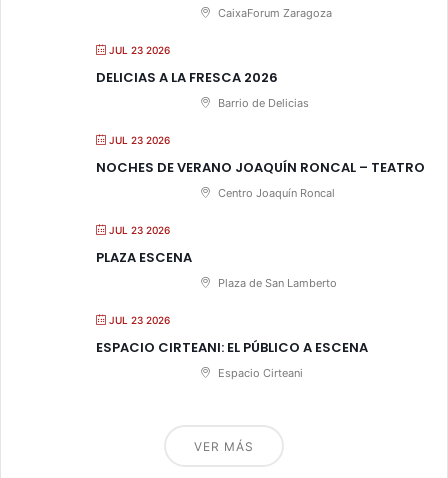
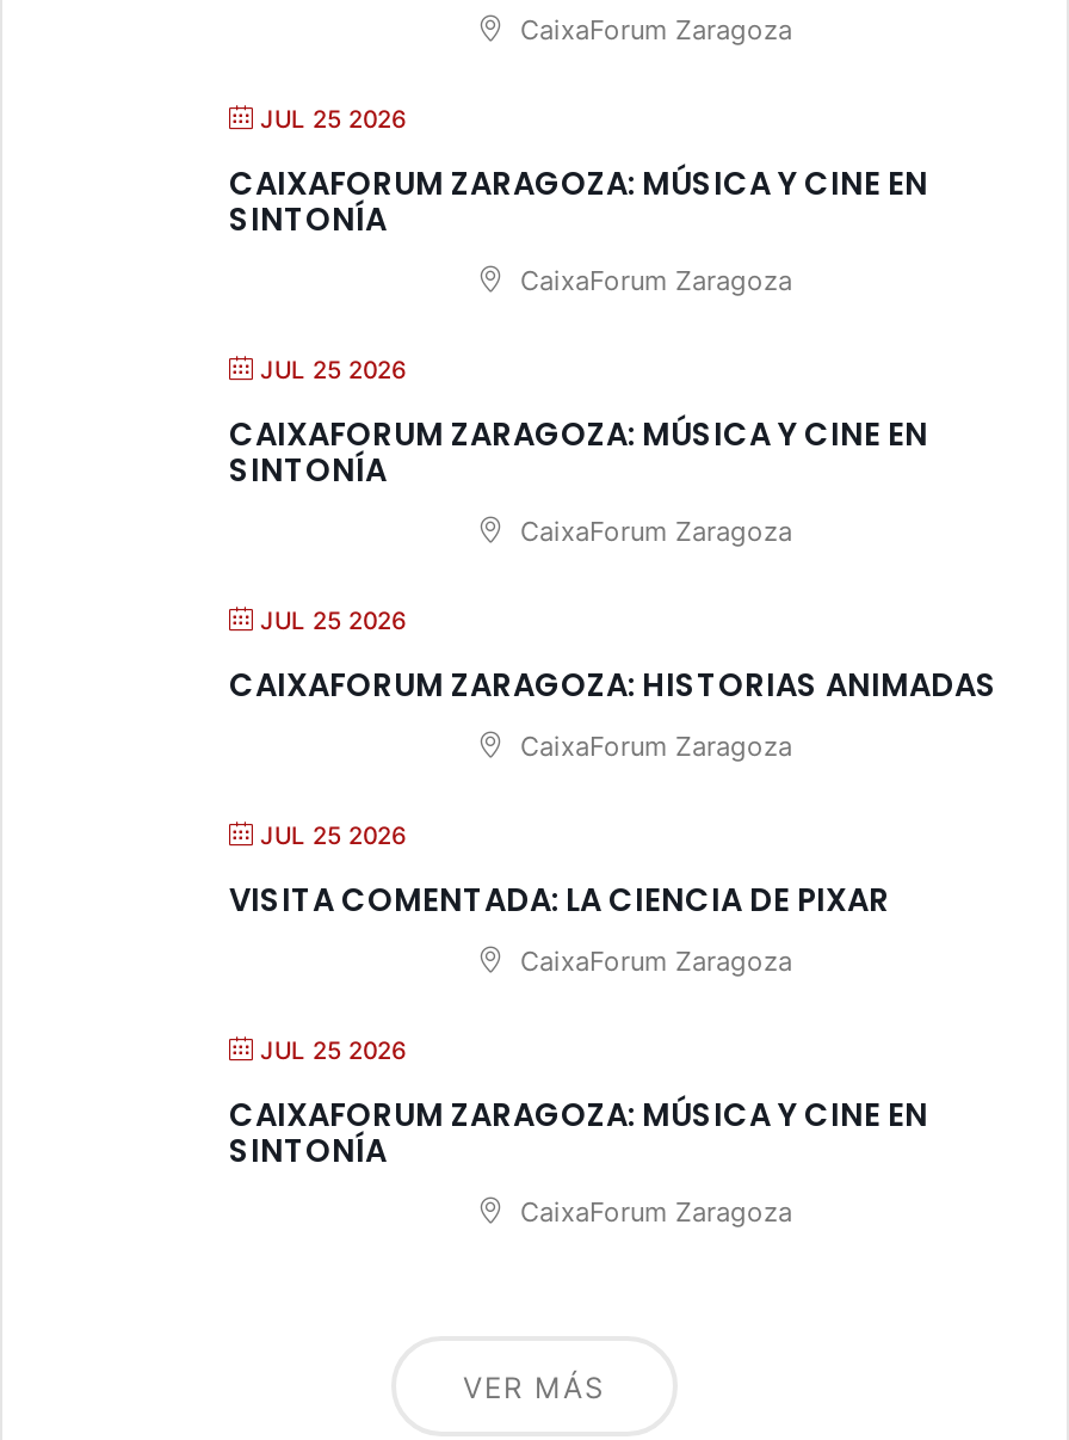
- JUL 23 2026
- DELICIAS A LA FRESCA 2026
- Barrio de Delicias
- JUL 23 2026
- NOCHES DE VERANO JOAQUÍN RONCAL – TEATRO
- Centro Joaquín Roncal
- JUL 23 2026
- PLAZA ESCENA
- Plaza de San Lamberto
- JUL 23 2026
- ESPACIO CIRTEANI: EL PÚBLICO A ESCENA
- Espacio Cirteani
+ JUL 25 2026
+ CAIXAFORUM ZARAGOZA: MÚSICA Y CINE EN
+ SINTONÍA
+ CaixaForum Zaragoza
+ JUL 25 2026
+ CAIXAFORUM ZARAGOZA: MÚSICA Y CINE EN
+ SINTONÍA
+ CaixaForum Zaragoza
+ JUL 25 2026
+ CAIXAFORUM ZARAGOZA: HISTORIAS ANIMADAS
+ CaixaForum Zaragoza
+ JUL 25 2026
+ VISITA COMENTADA: LA CIENCIA DE PIXAR
+ CaixaForum Zaragoza
+ JUL 25 2026
+ CAIXAFORUM ZARAGOZA: MÚSICA Y CINE EN
+ SINTONÍA
+ CaixaForum Zaragoza
